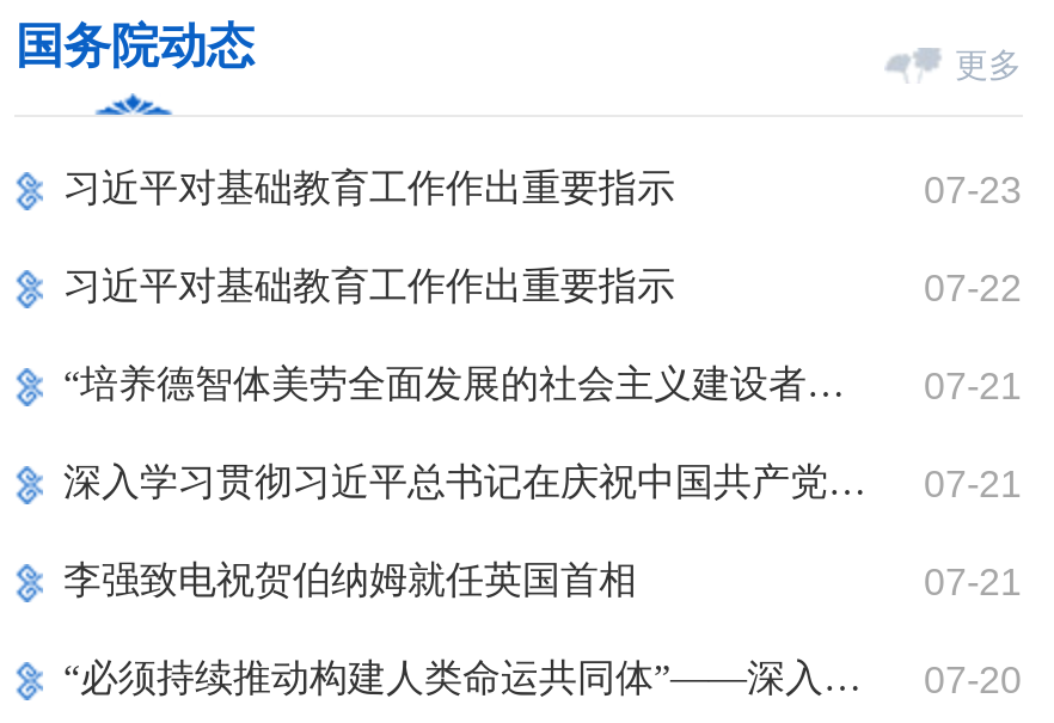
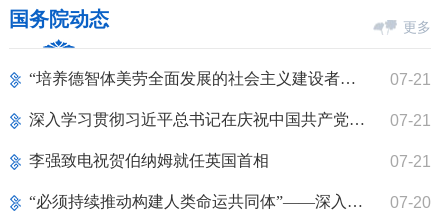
- 习近平对基础教育工作作出重要指示
- 07-23
- 习近平对基础教育工作作出重要指示
- 07-22
